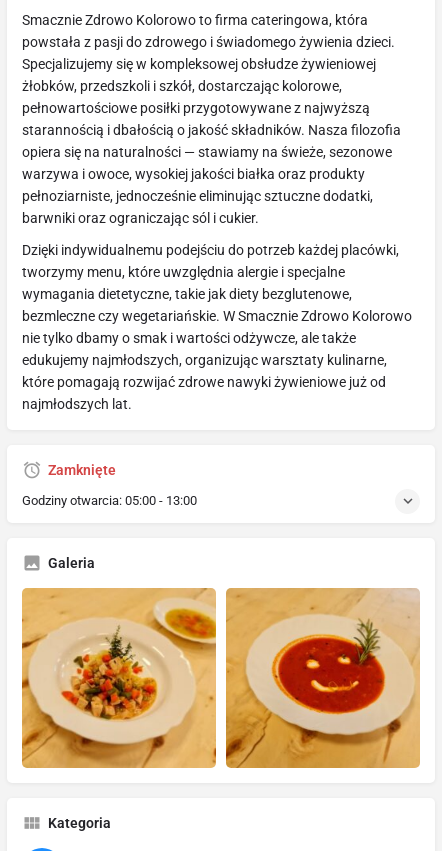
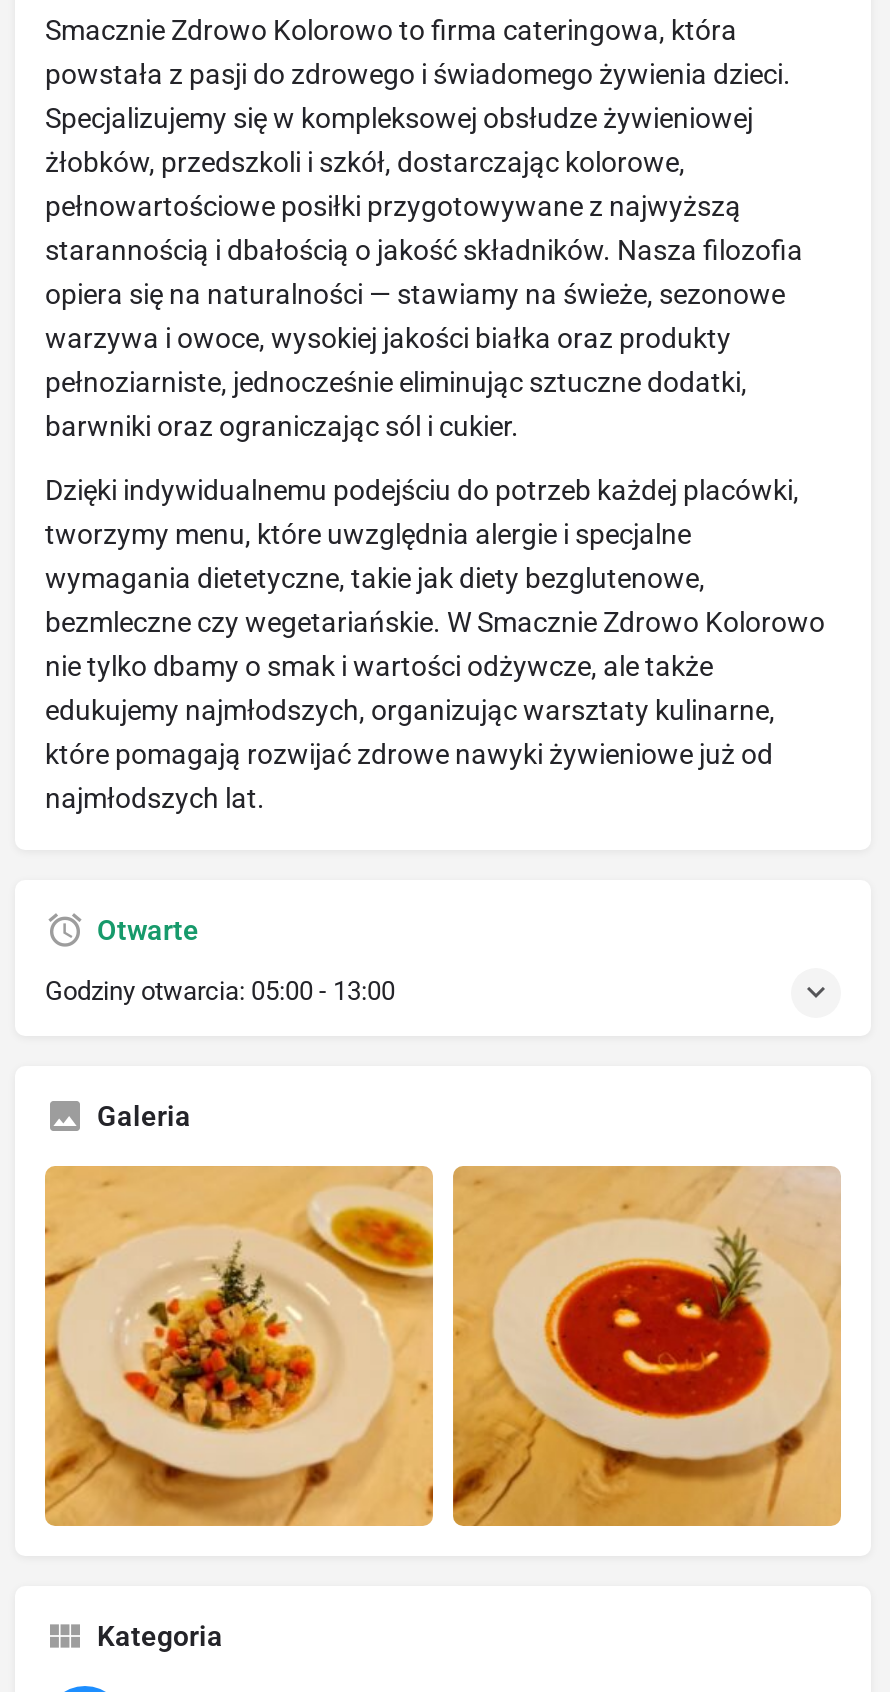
- Zamknięte
+ Otwarte
